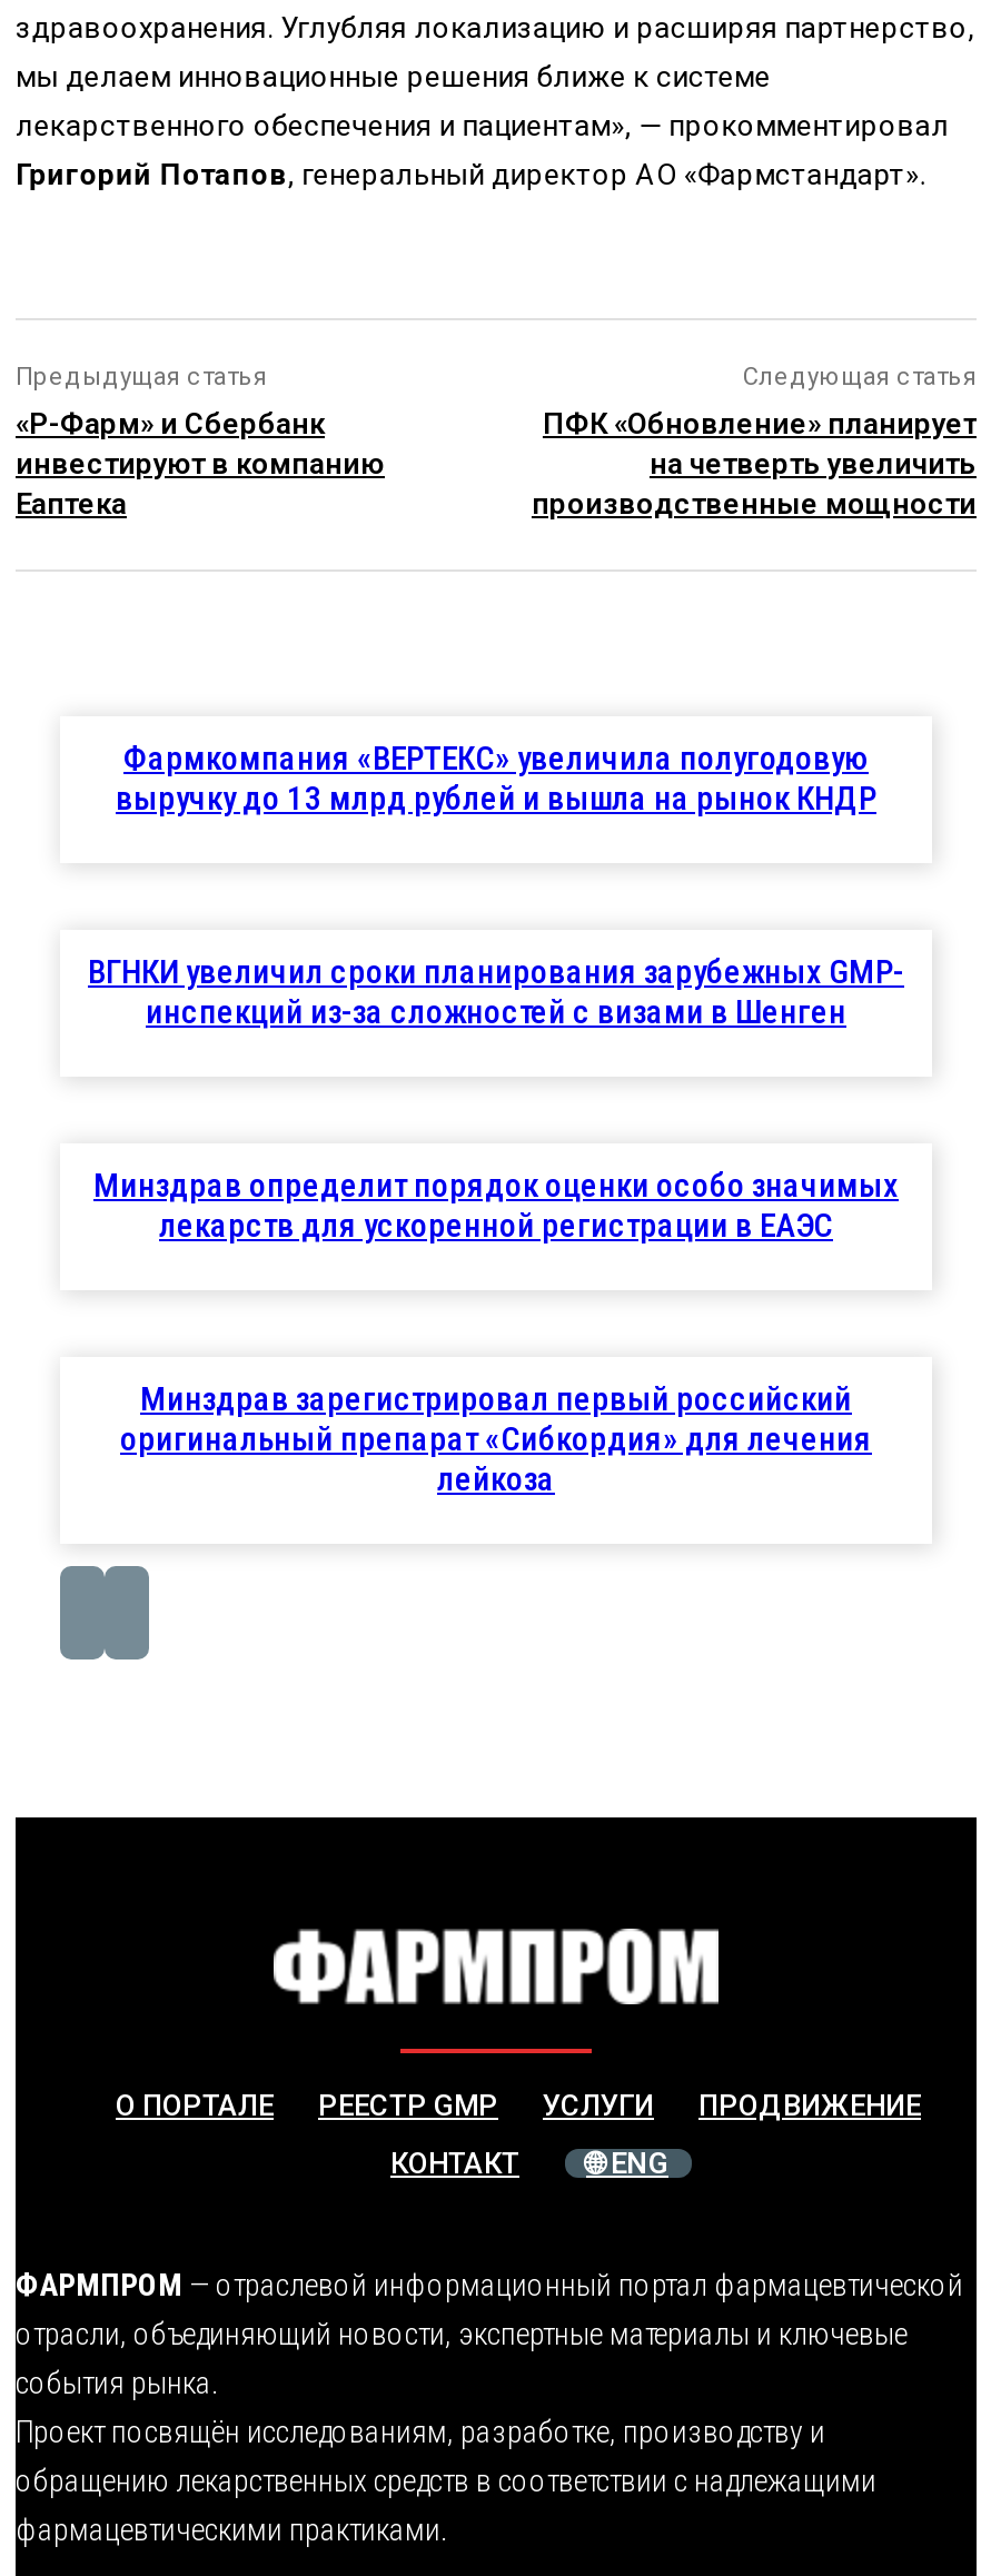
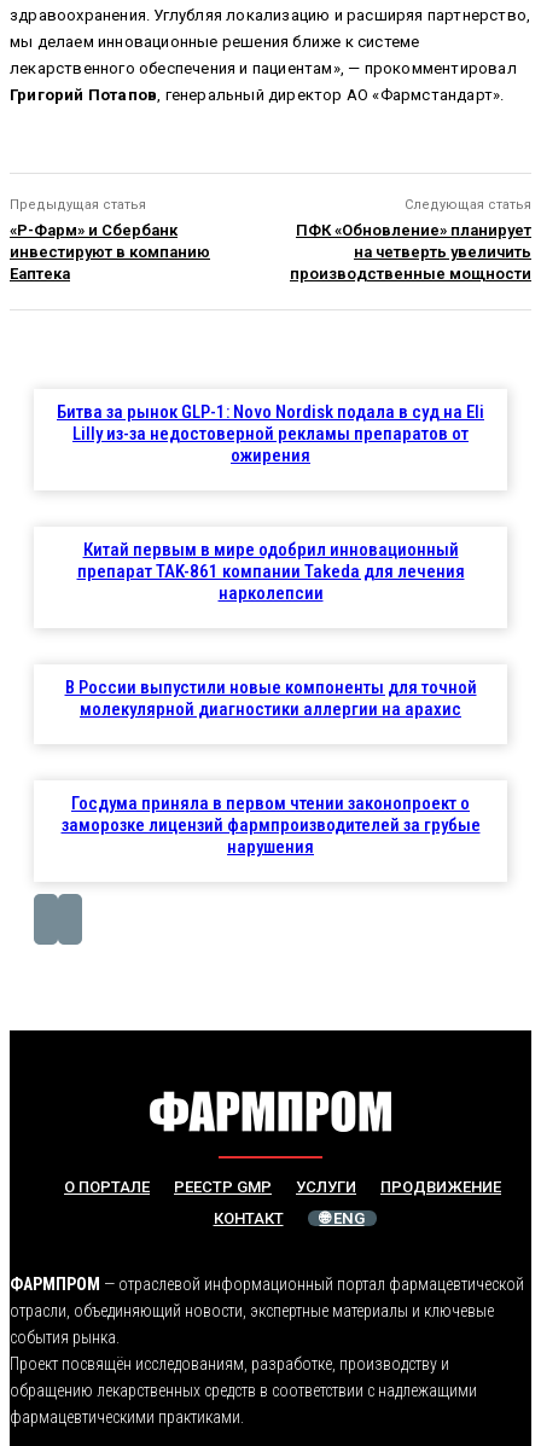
- Фармкомпания «ВЕРТЕКС» увеличила полугодовую
- выручку до 13 млрд рублей и вышла на рынок КНДР
+ Битва за рынок GLP-1: Novo Nordisk подала в суд на Eli
+ Lilly из-за недостоверной рекламы препаратов от
+ ожирения

- ВГНКИ увеличил сроки планирования зарубежных GMP-
- инспекций из-за сложностей с визами в Шенген
+ Китай первым в мире одобрил инновационный
+ препарат TAK-861 компании Takeda для лечения
+ нарколепсии

- Минздрав определит порядок оценки особо значимых
- лекарств для ускоренной регистрации в ЕАЭС
+ В России выпустили новые компоненты для точной
+ молекулярной диагностики аллергии на арахис

- Минздрав зарегистрировал первый российский
- оригинальный препарат «Сибкордия» для лечения
- лейкоза
+ Госдума приняла в первом чтении законопроект о
+ заморозке лицензий фармпроизводителей за грубые
+ нарушения
